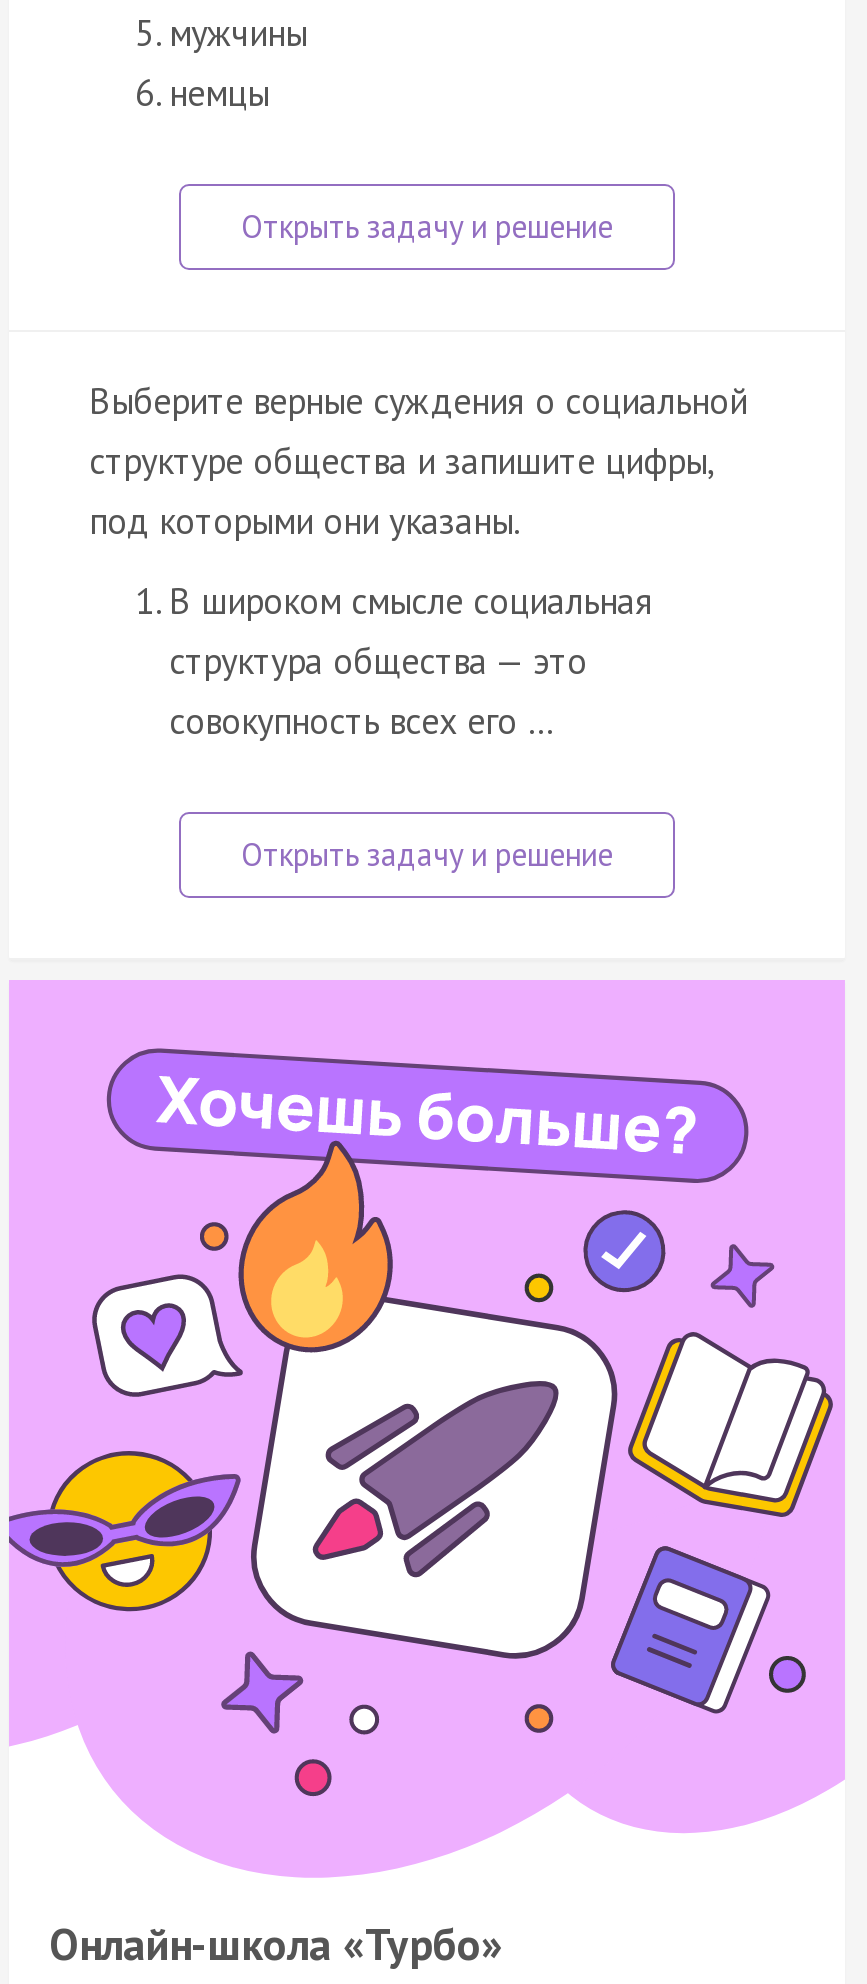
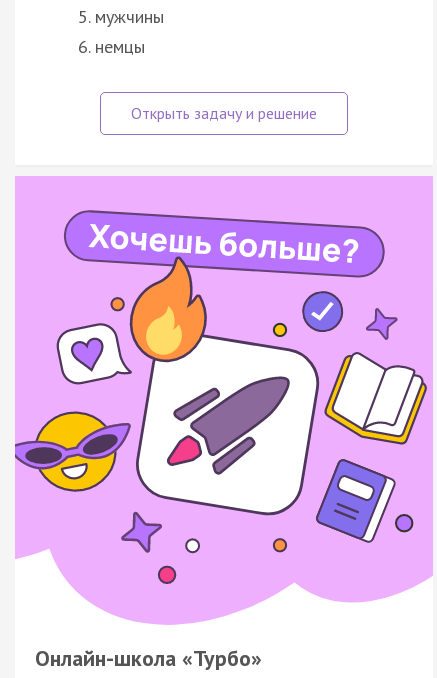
- Выберите верные суждения о социальной
- структуре общества и запишите цифры,
- под которыми они указаны.
- В широком смысле социальная
- структура общества — это
- совокупность всех его …
